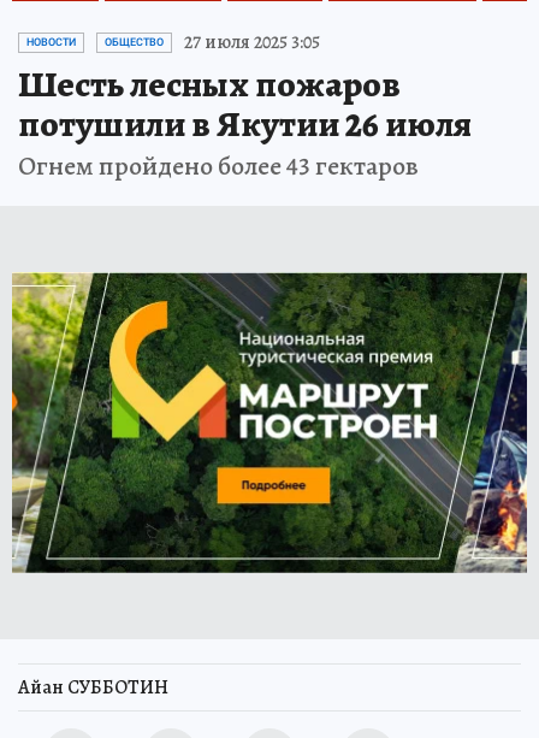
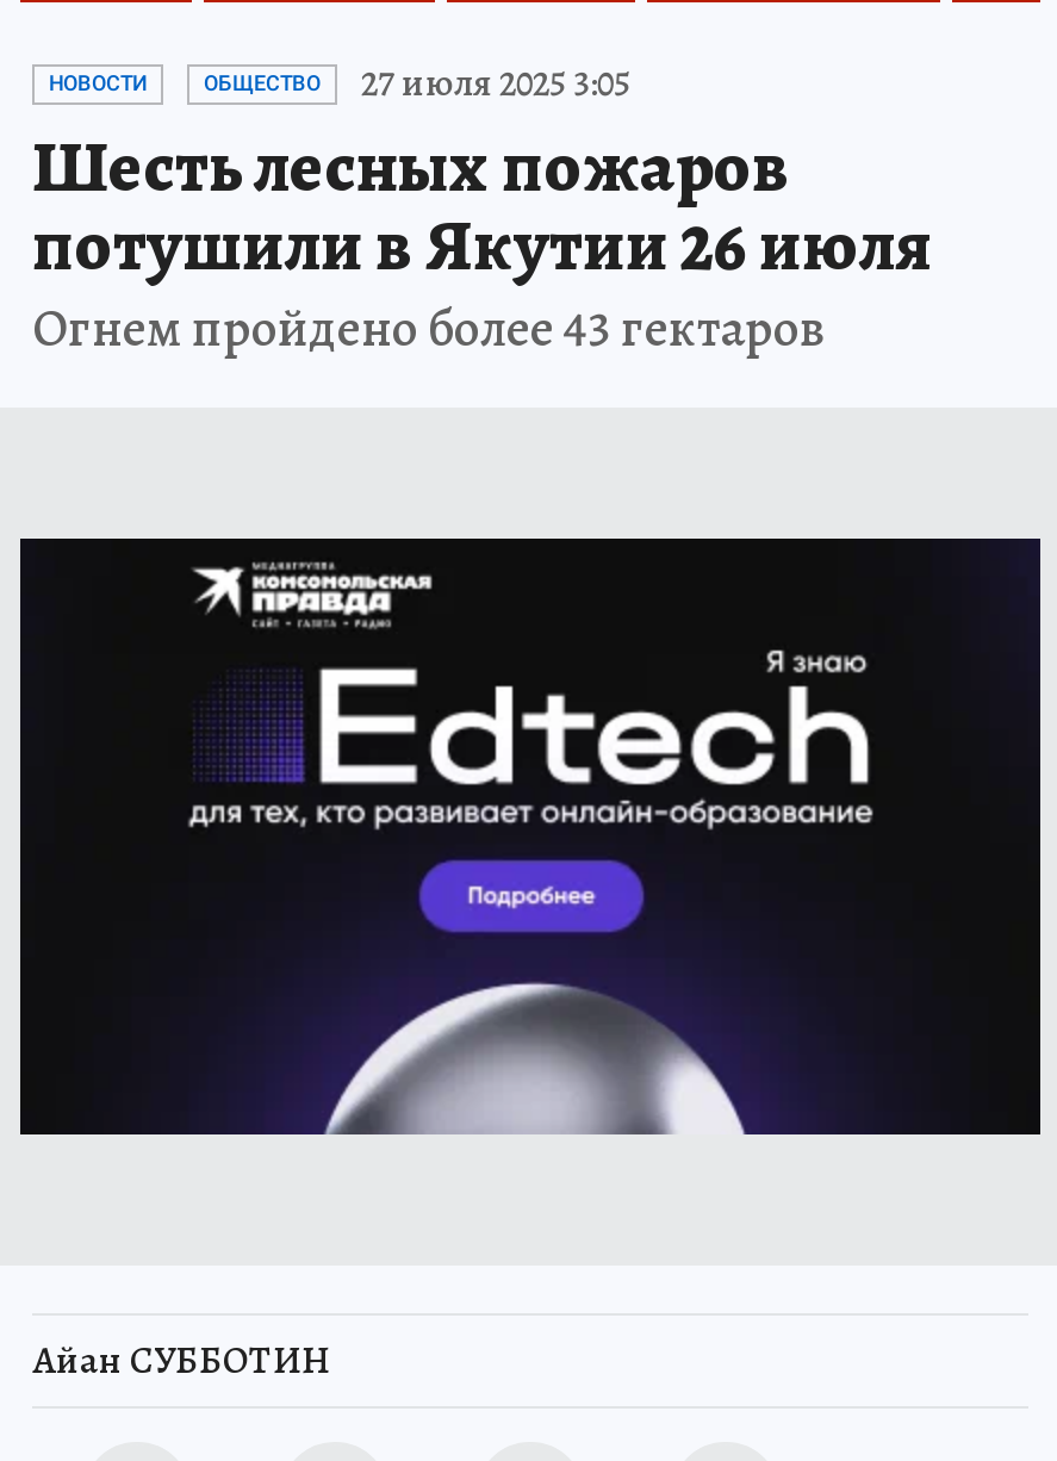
- [image]
+ [image]
